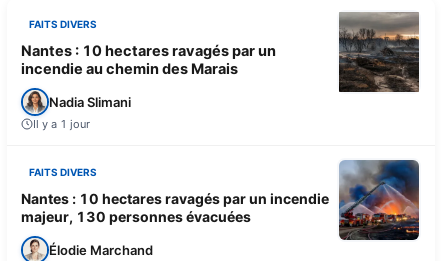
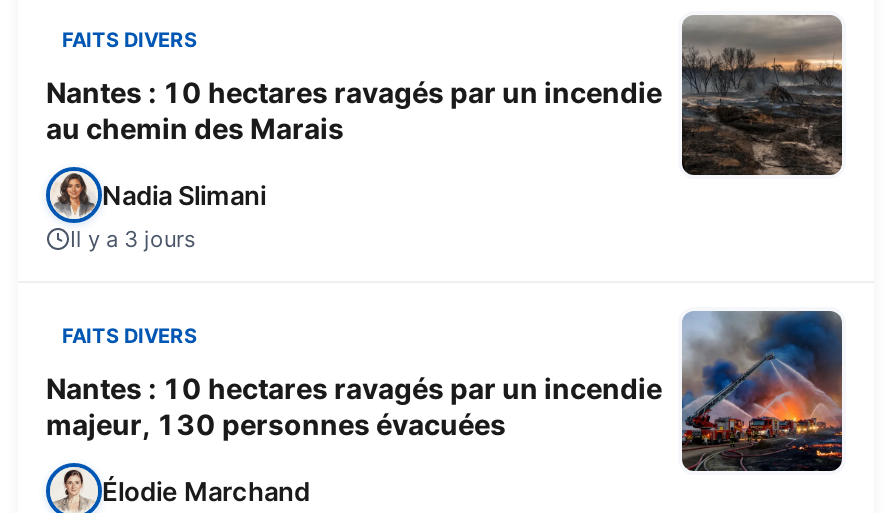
- Il y a 1 jour
+ Il y a 3 jours
